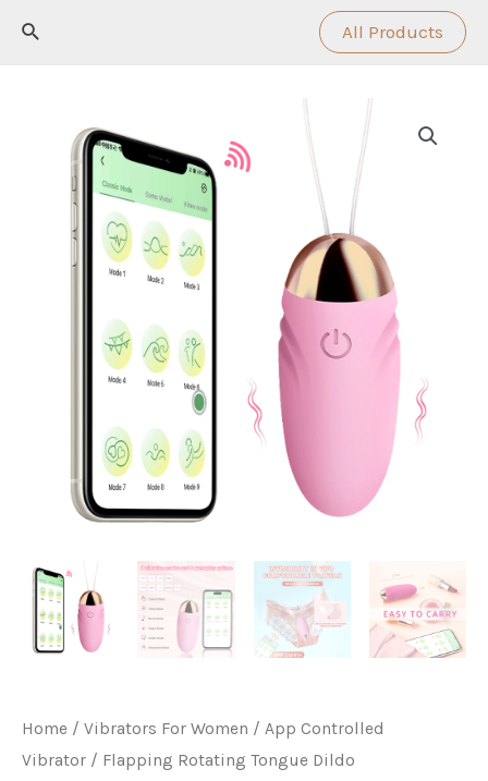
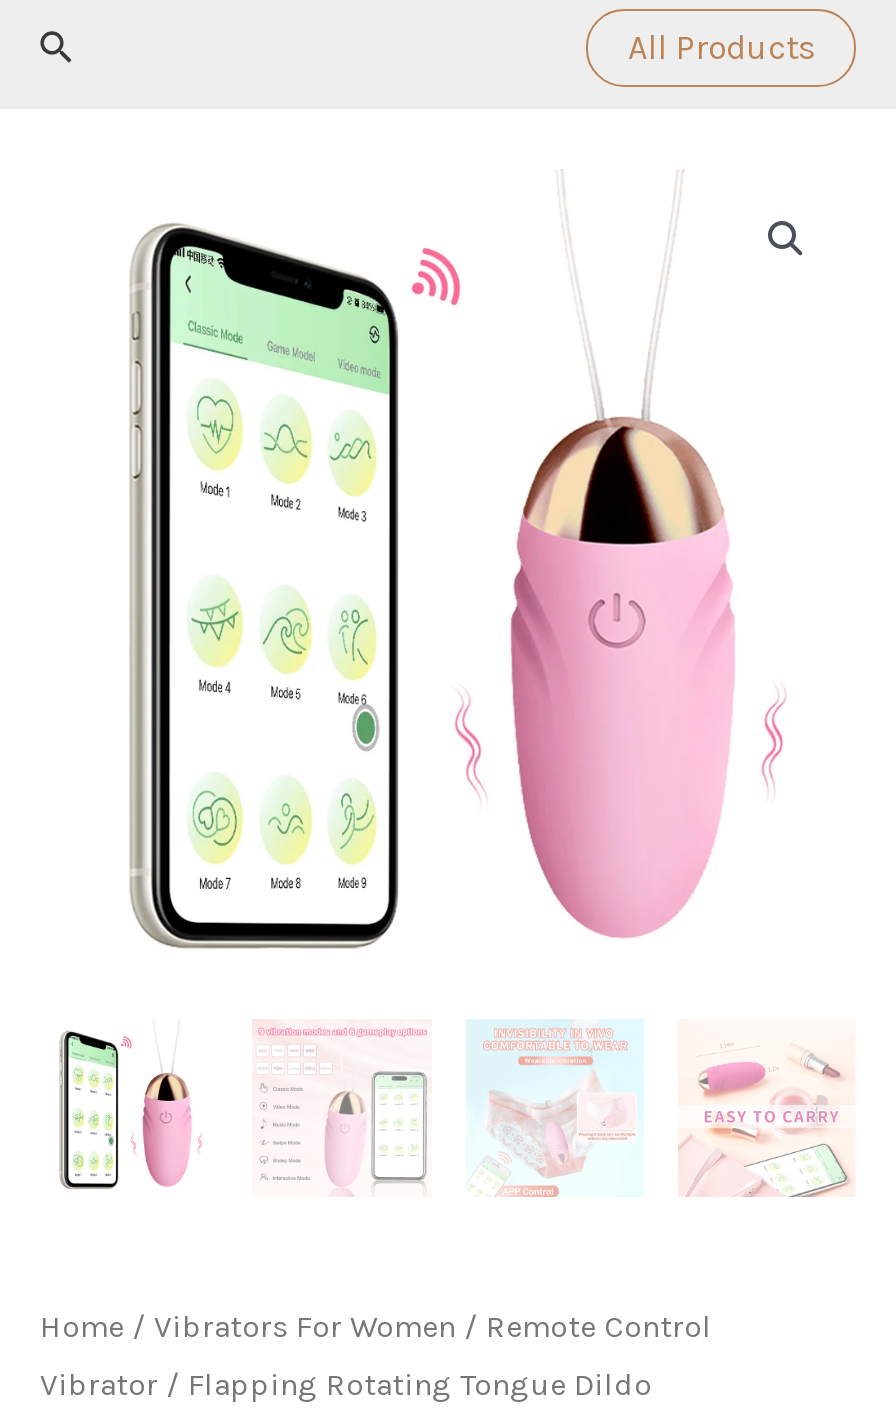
- Home / Vibrators For Women / App Controlled
+ Home / Vibrators For Women / Remote Control
